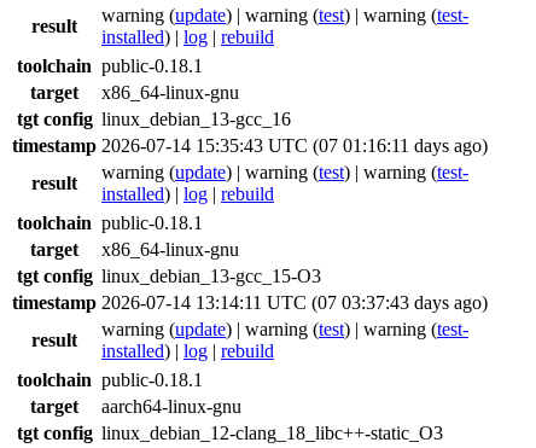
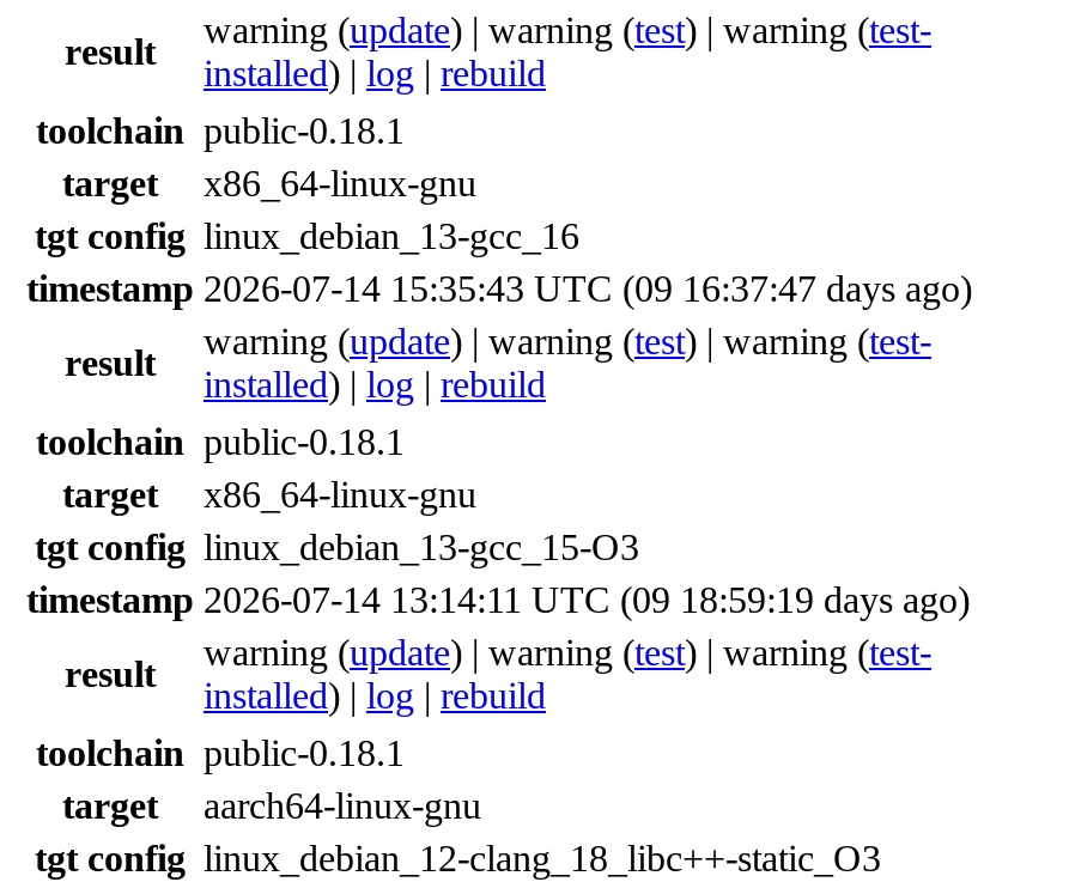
- timestamp 2026-07-14 15:35:43 UTC (07 01:16:11 days ago)
+ timestamp 2026-07-14 15:35:43 UTC (09 16:37:47 days ago)

- timestamp 2026-07-14 13:14:11 UTC (07 03:37:43 days ago)
+ timestamp 2026-07-14 13:14:11 UTC (09 18:59:19 days ago)
